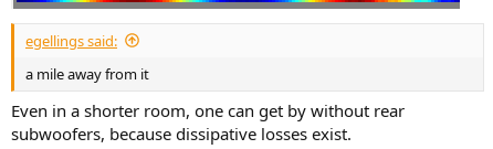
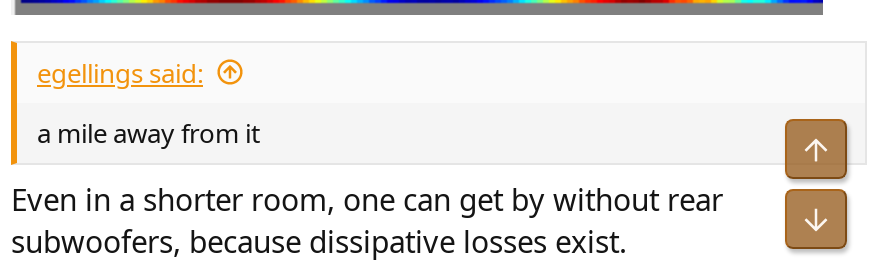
+ [image]
